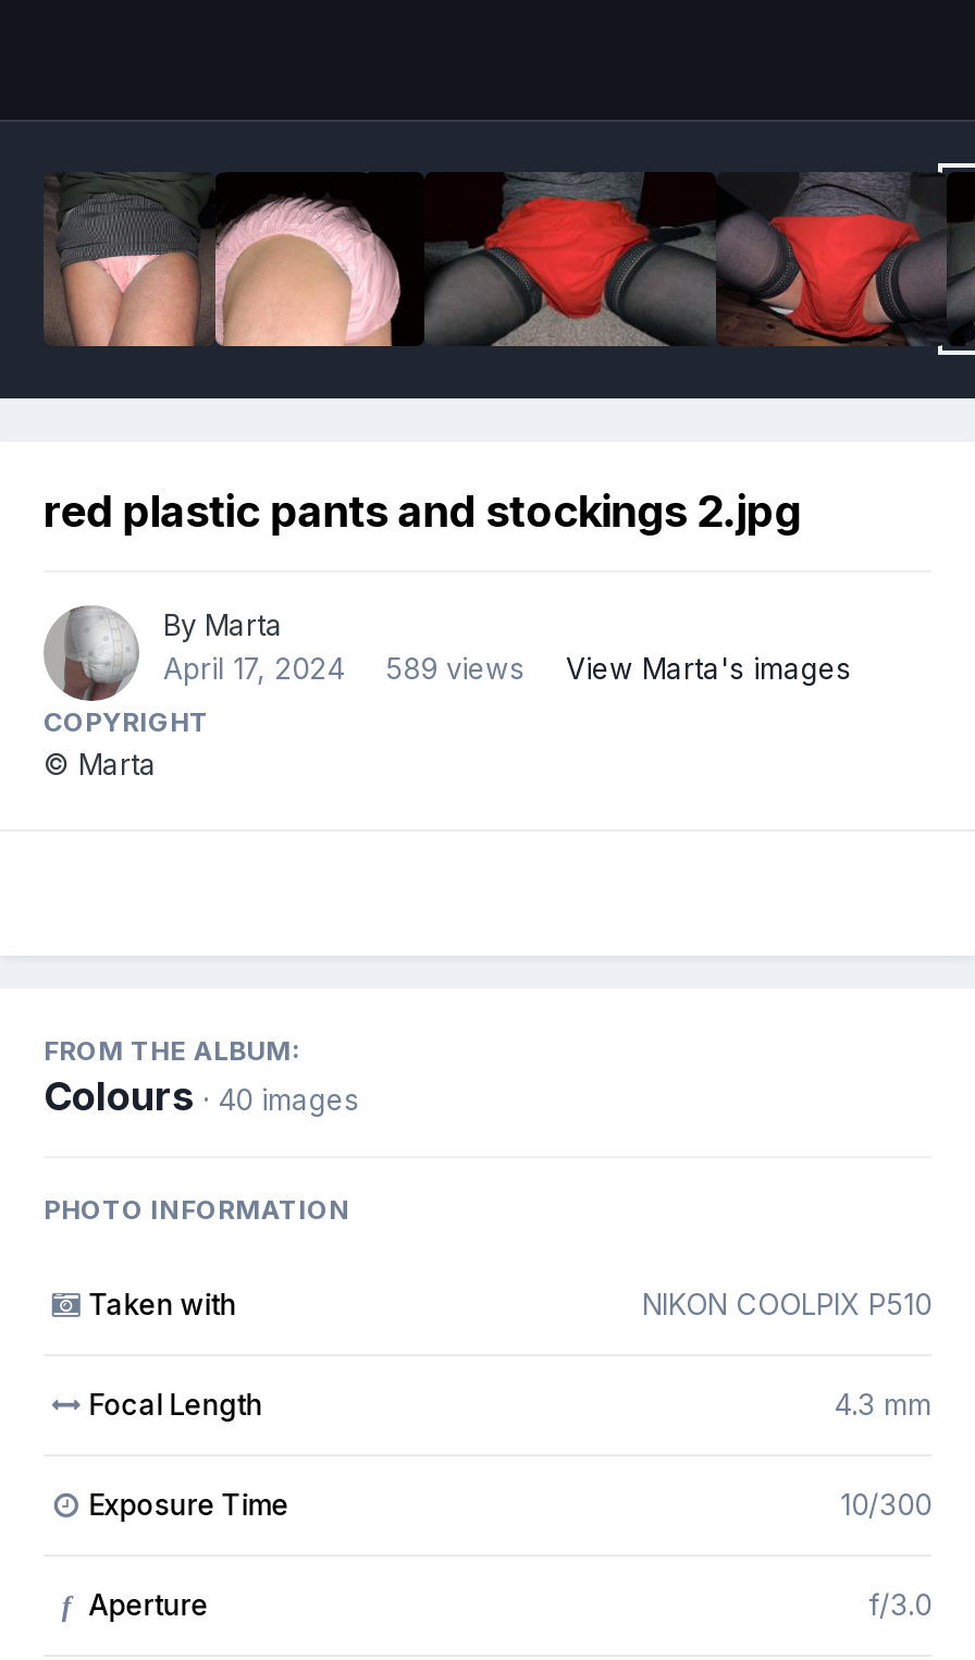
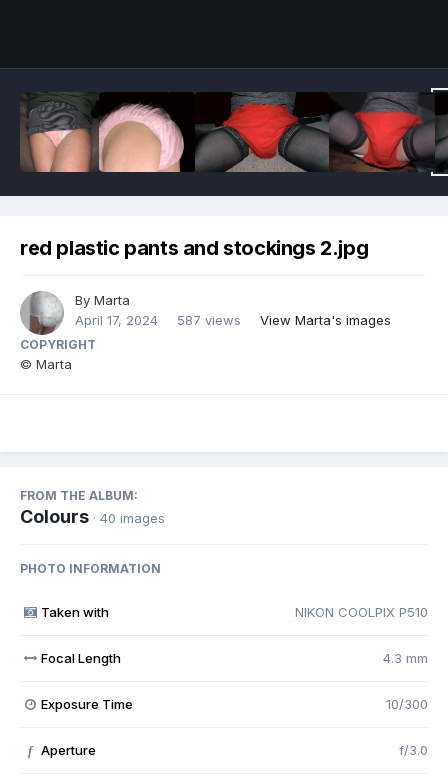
- April 17, 2024 589 views View Marta's images
+ April 17, 2024 587 views View Marta's images
